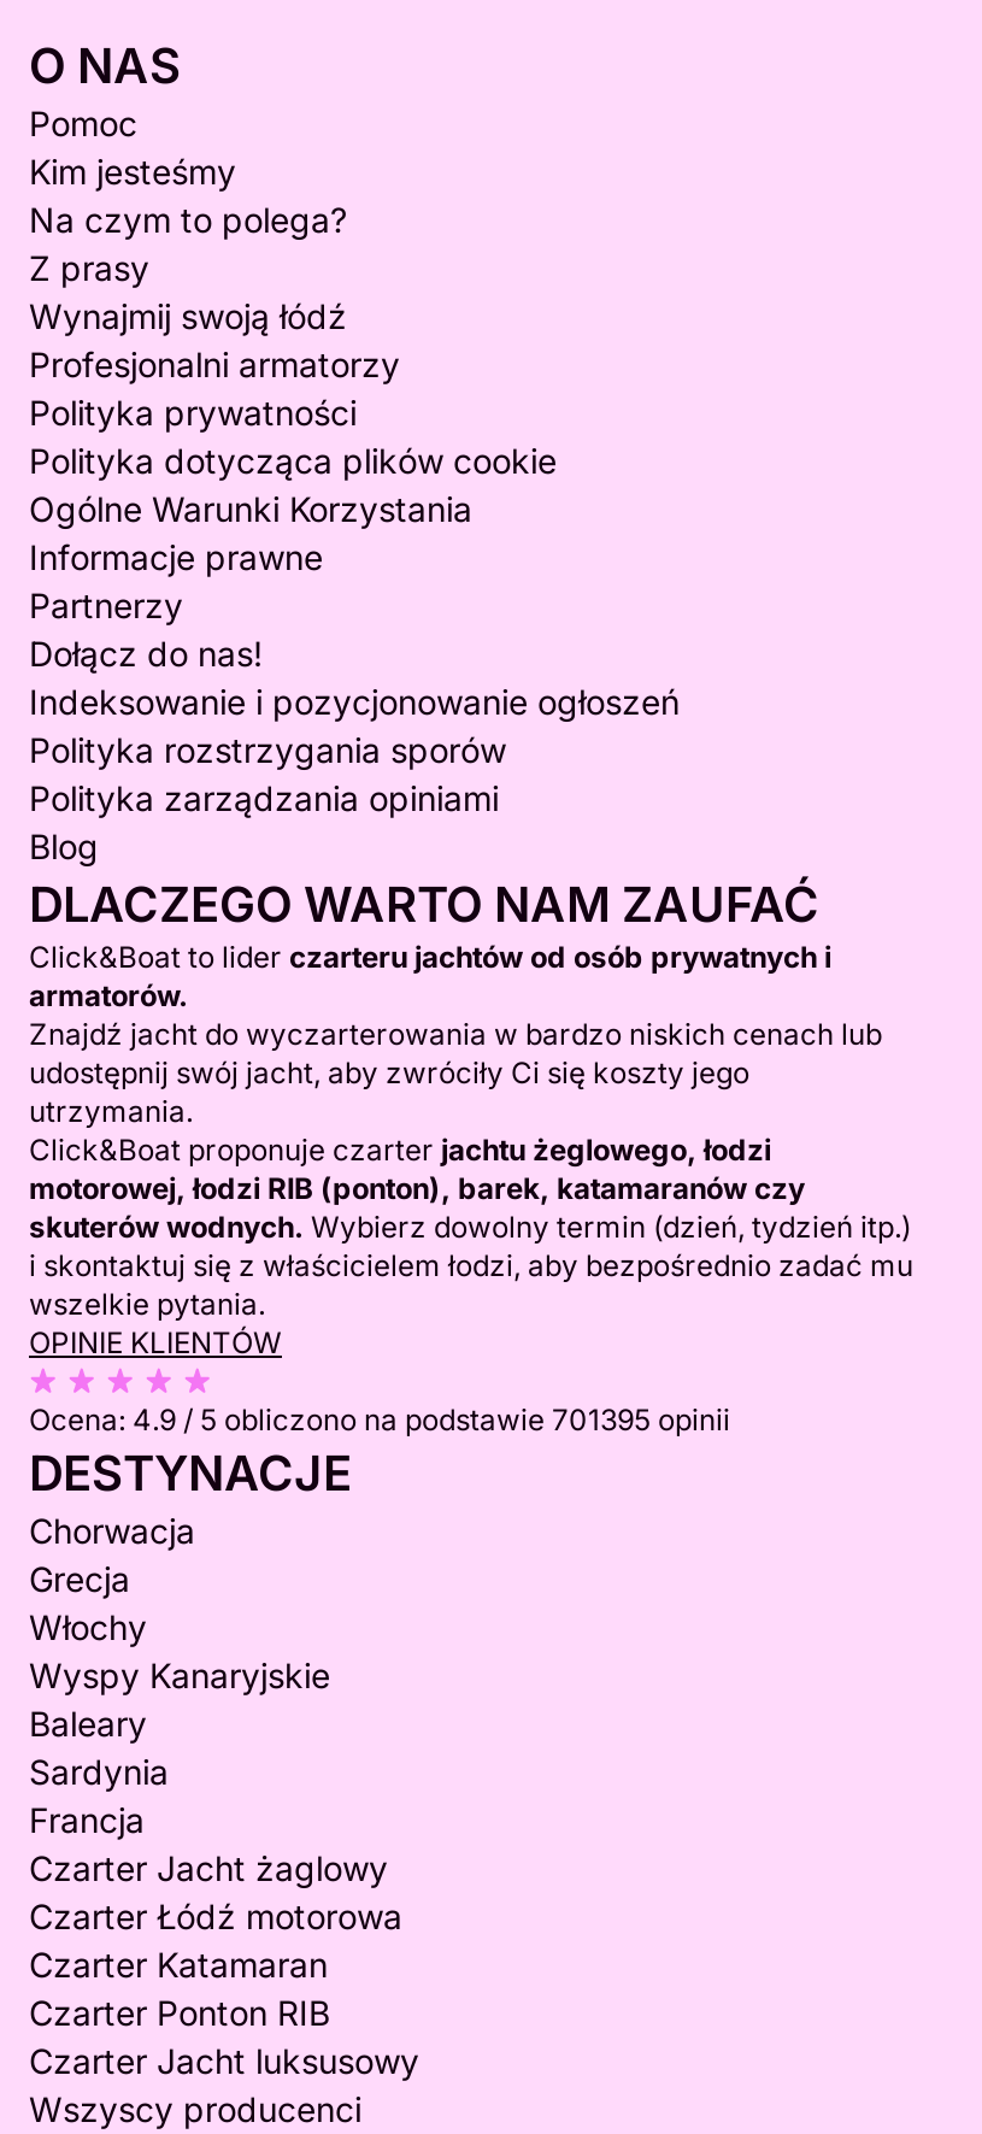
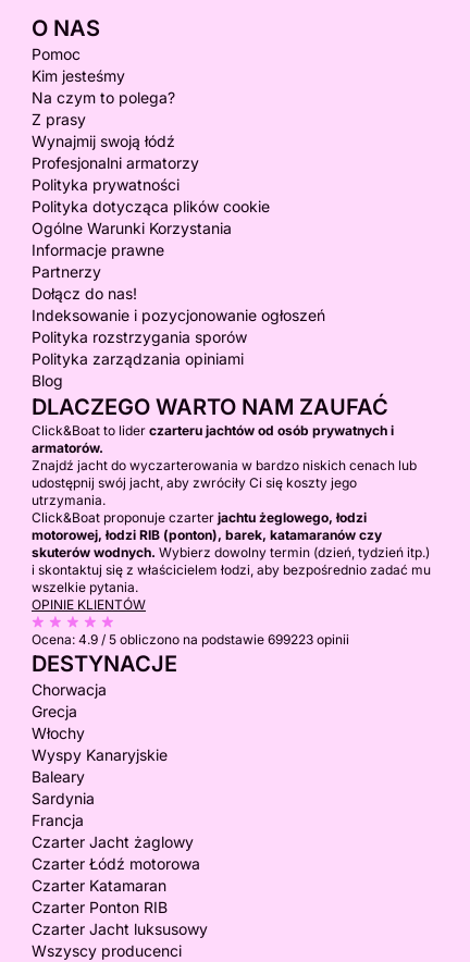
- Ocena: 4.9 / 5 obliczono na podstawie 701395 opinii
+ Ocena: 4.9 / 5 obliczono na podstawie 699223 opinii
